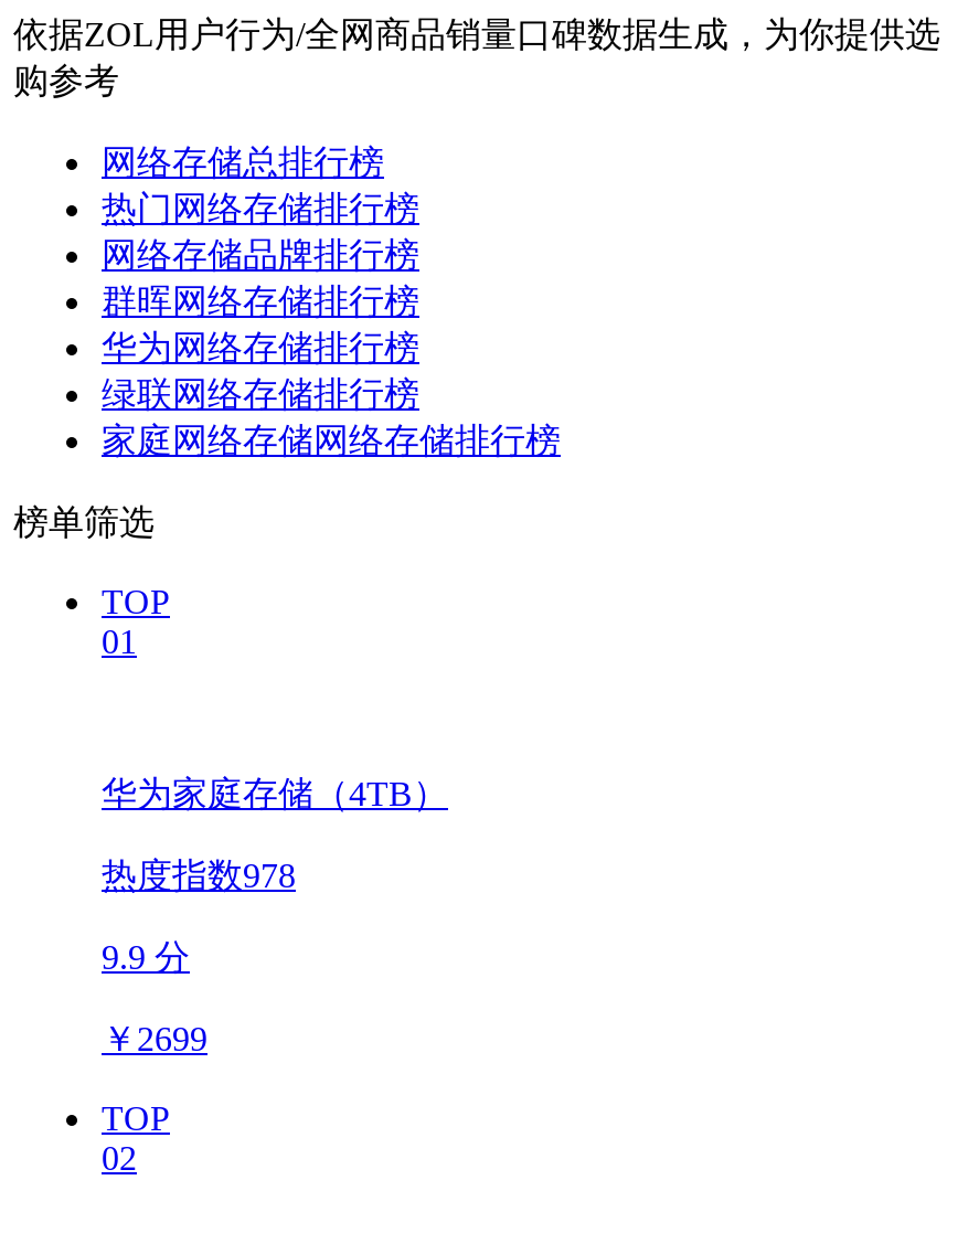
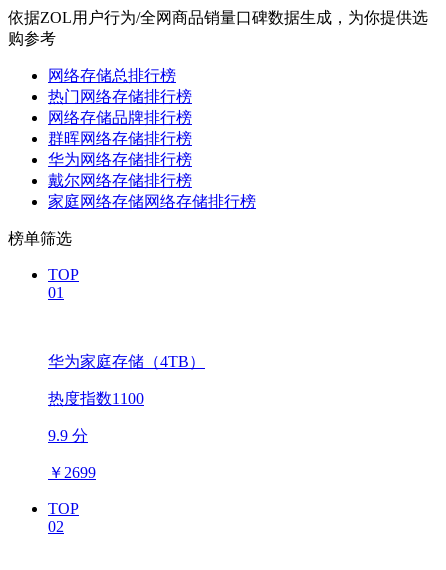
- 绿联网络存储排行榜
+ 戴尔网络存储排行榜

- 热度指数978
+ 热度指数1100
